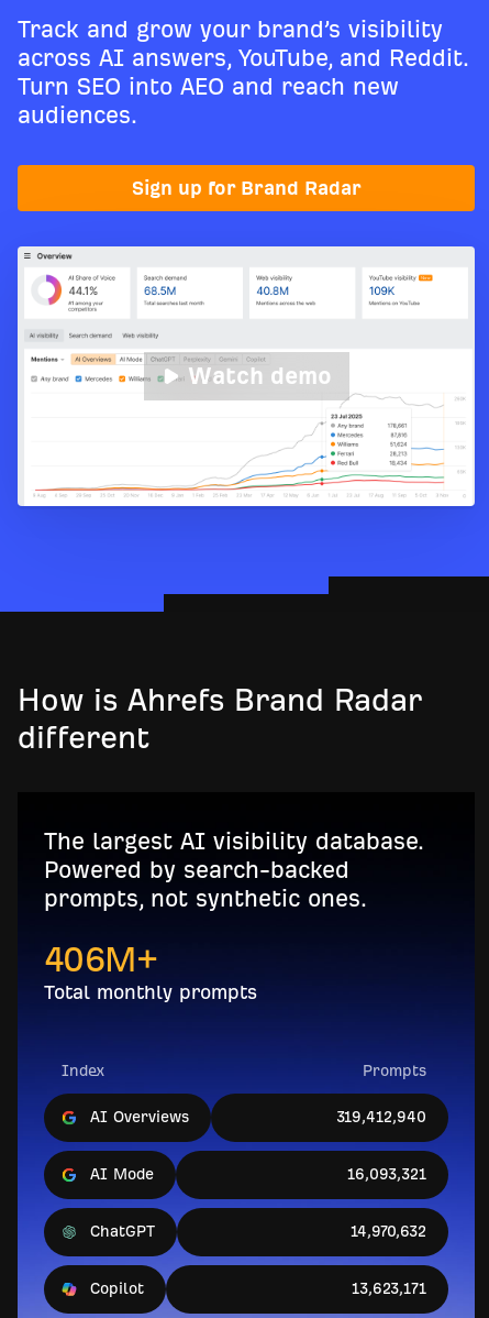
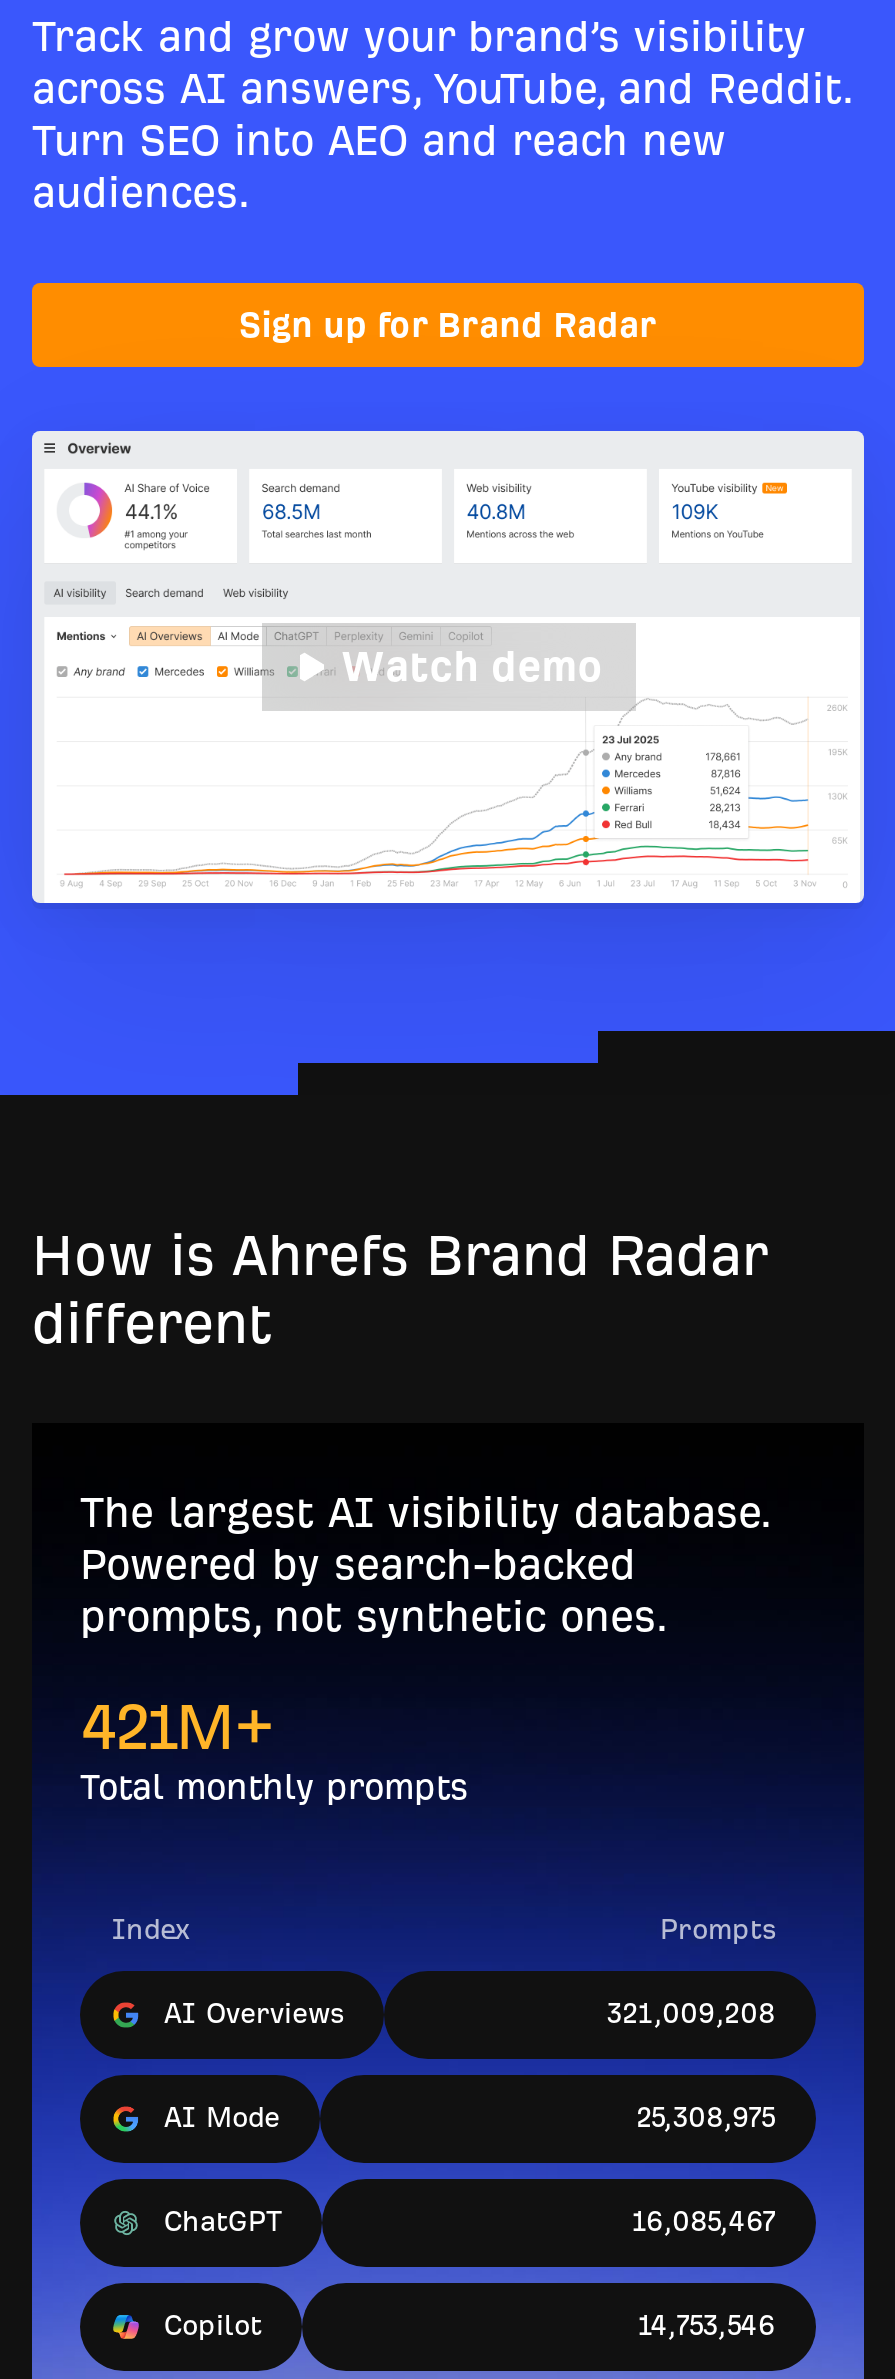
- 406M+
+ 421M+

- 319,412,940
+ 321,009,208

- 16,093,321
+ 25,308,975

- 14,970,632
+ 16,085,467

- 13,623,171
+ 14,753,546
